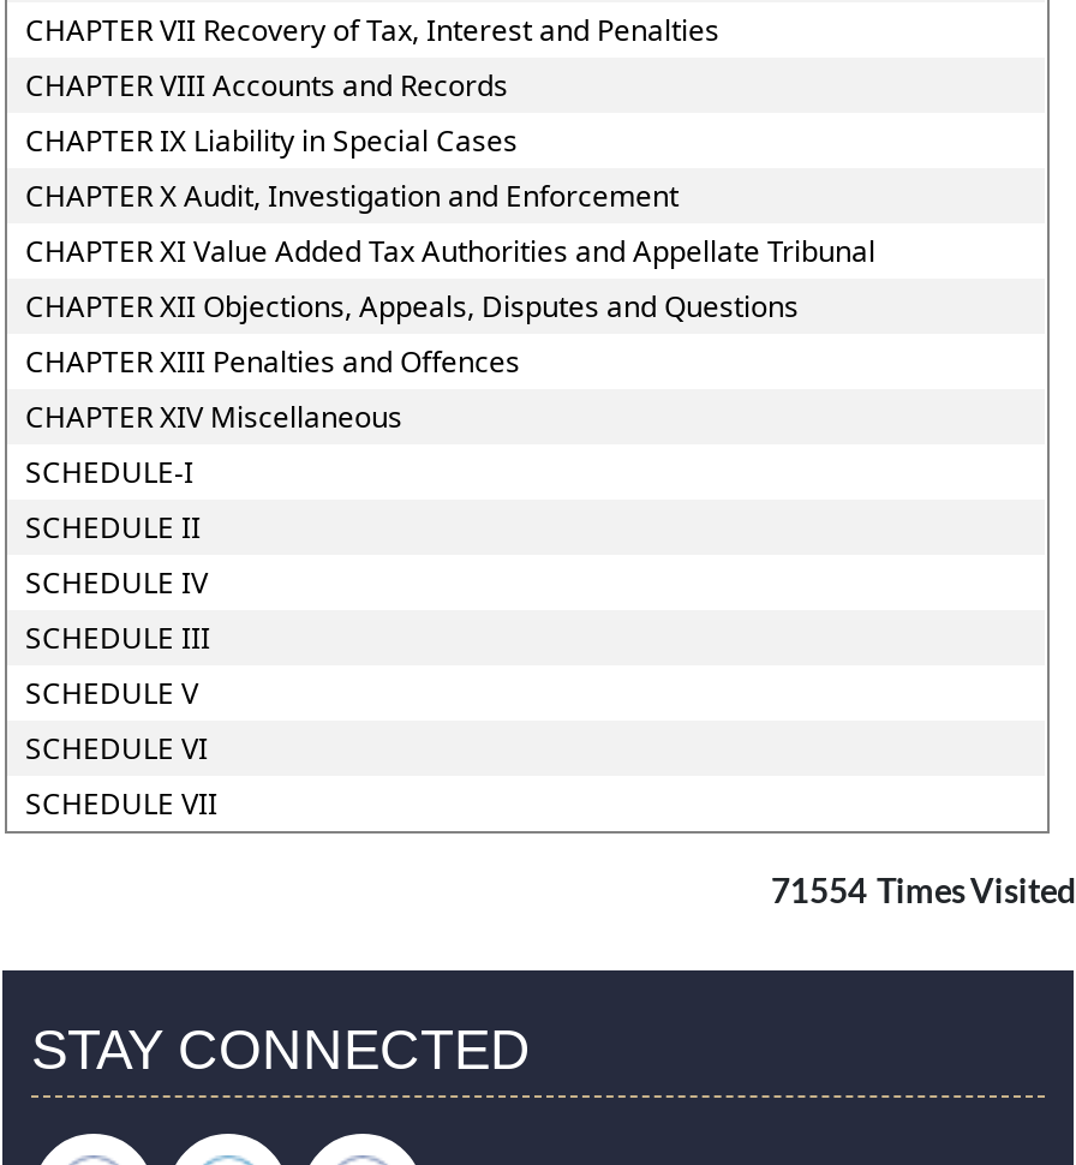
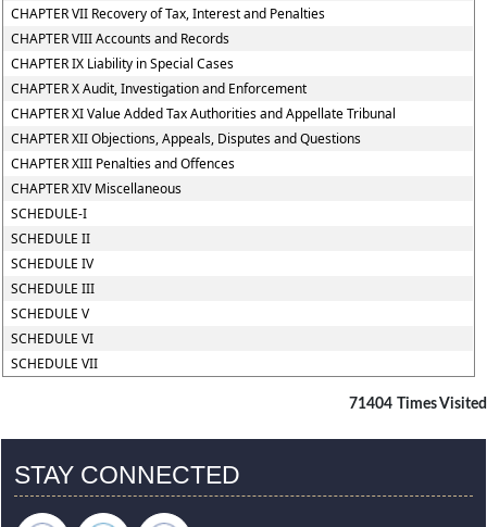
- 71554 Times Visited
+ 71404 Times Visited
